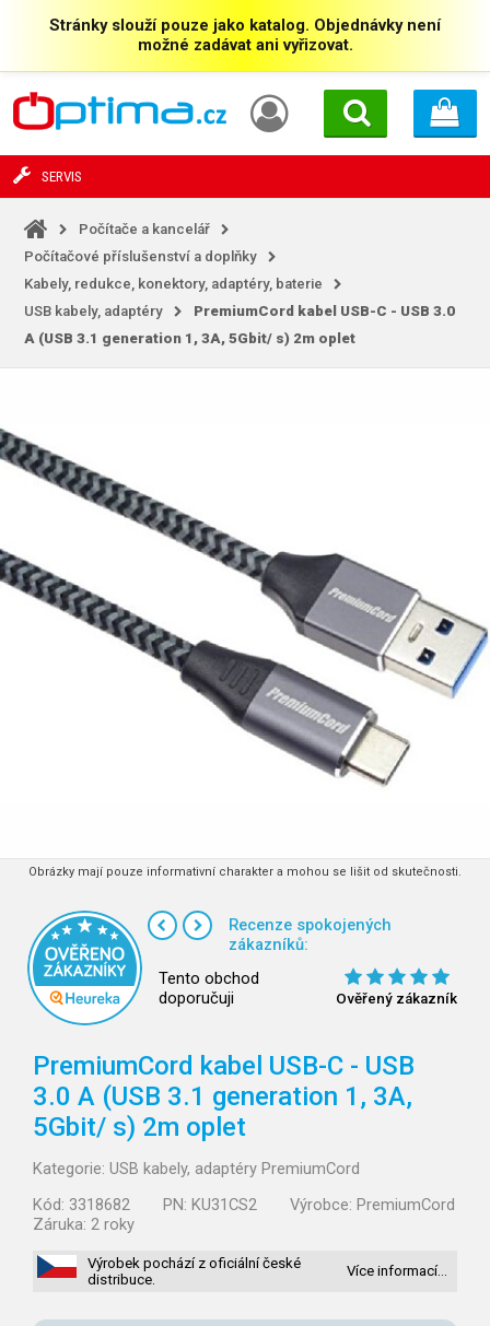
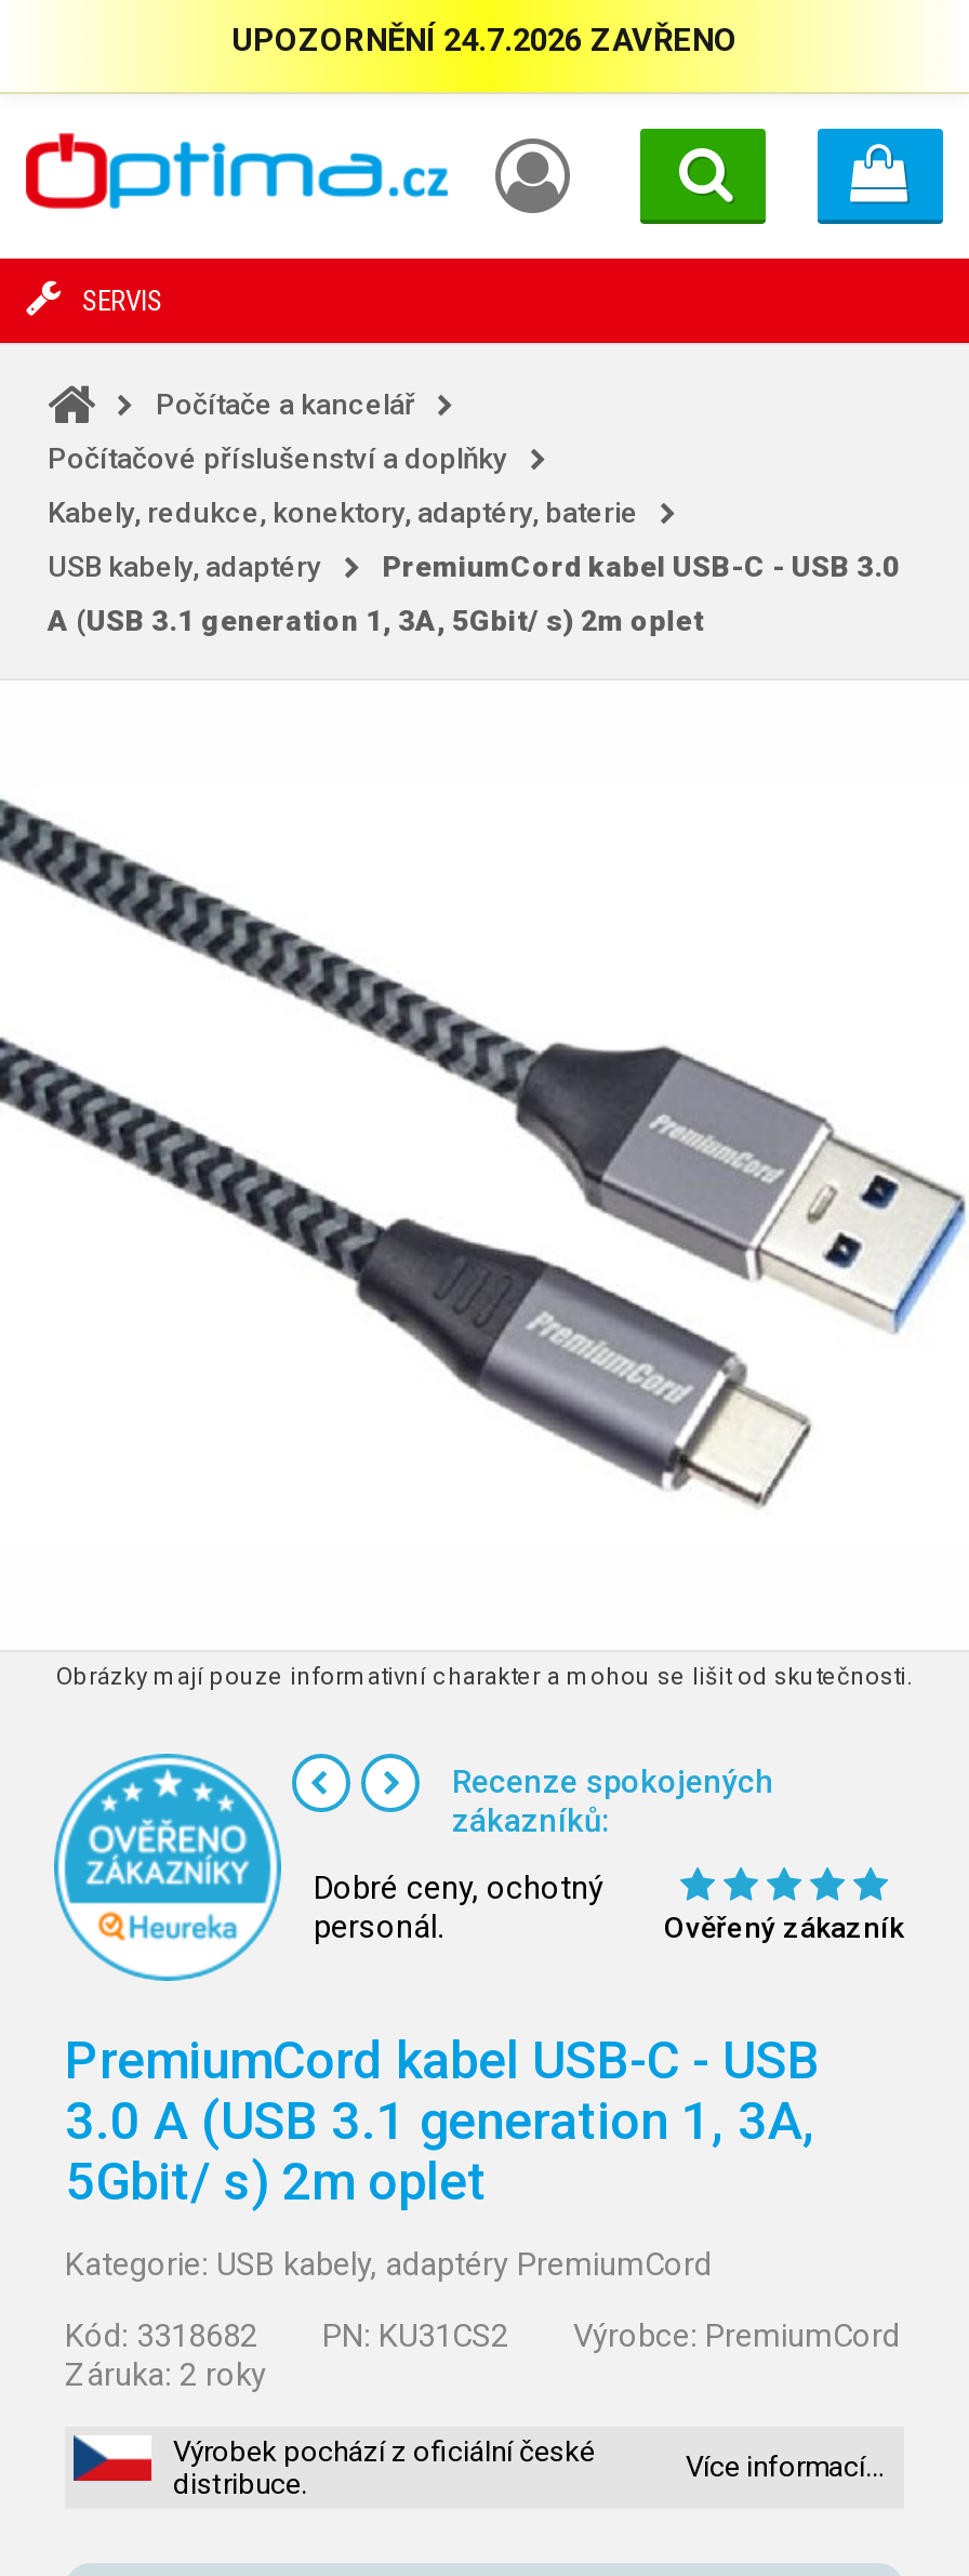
- Stránky slouží pouze jako katalog. Objednávky není
- možné zadávat ani vyřizovat.
+ UPOZORNĚNÍ 24.7.2026 ZAVŘENO

- Tento obchod
- doporučuji
+ Dobré ceny, ochotný
+ personál.
